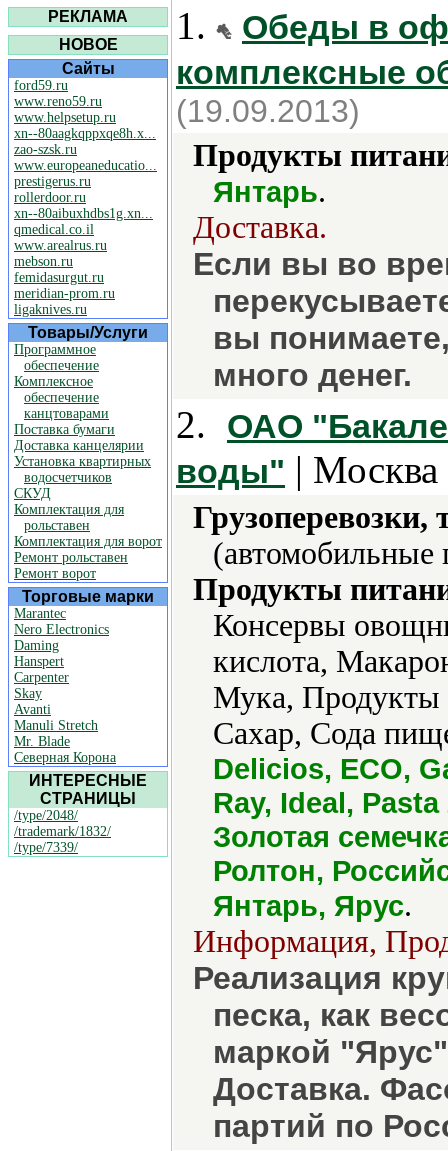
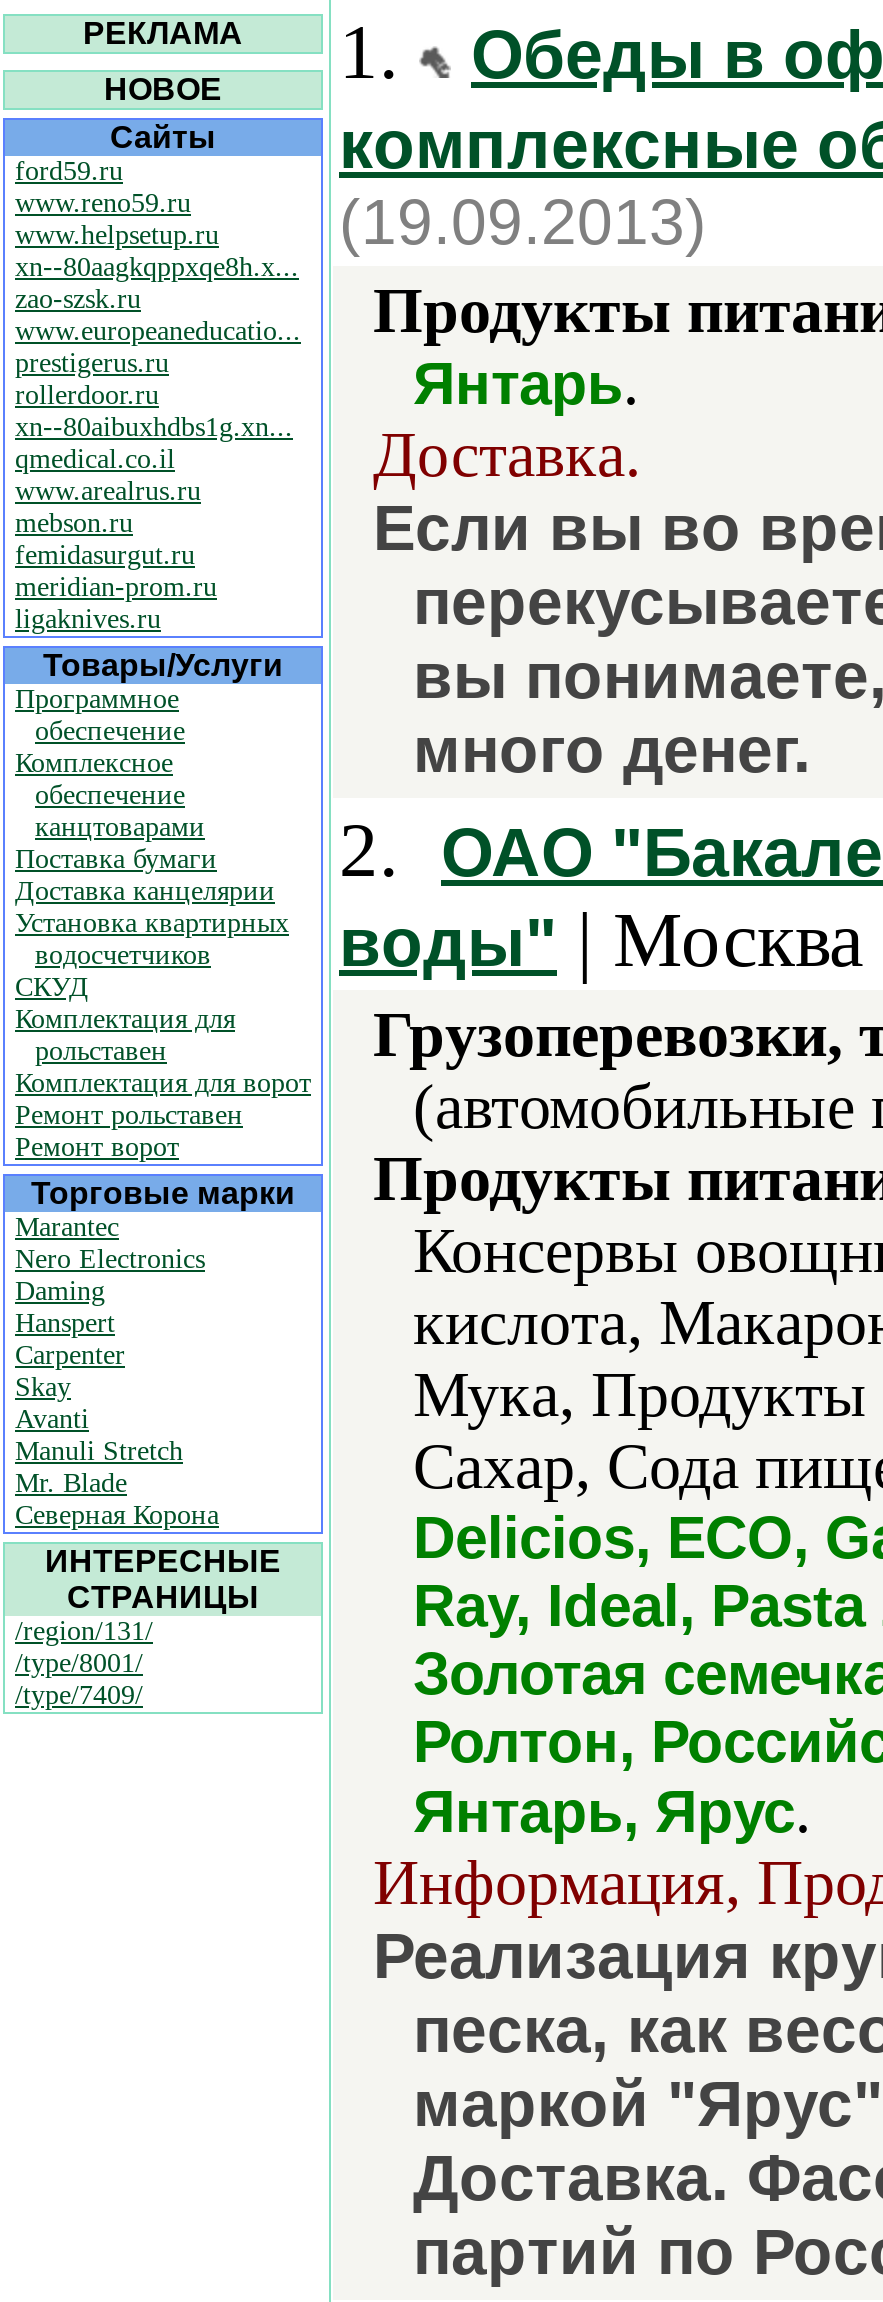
- /type/2048/
- /trademark/1832/
- /type/7339/
+ /region/131/
+ /type/8001/
+ /type/7409/
